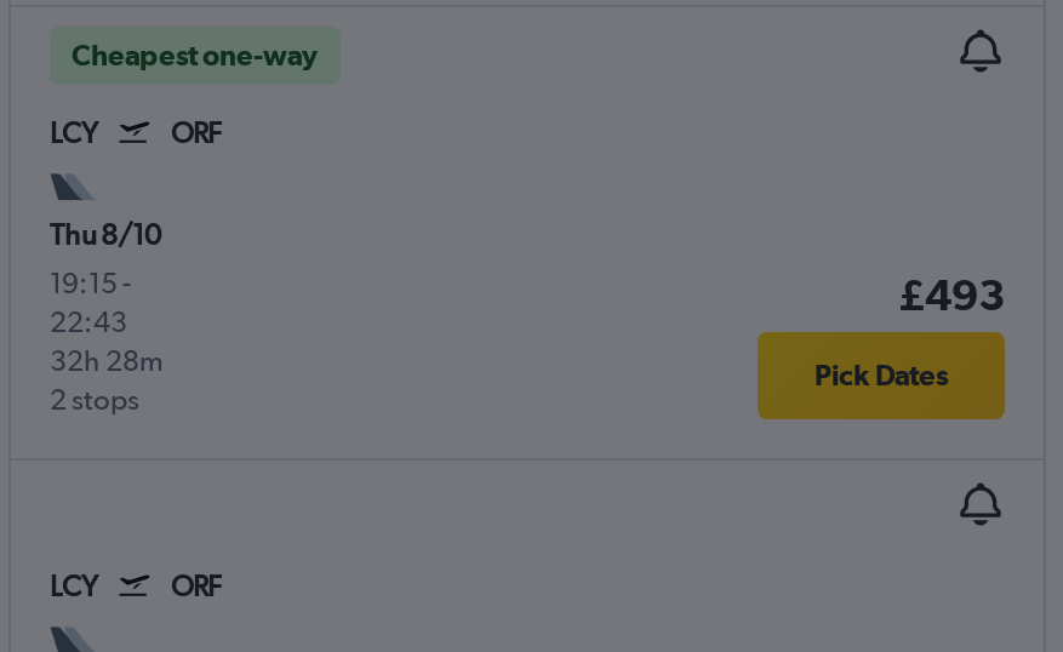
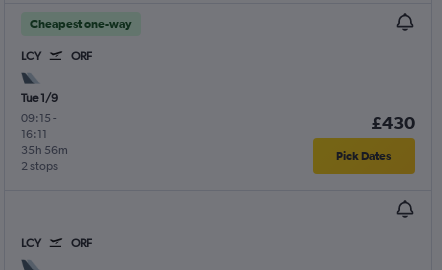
- Thu 8/10
- 19:15 -
- 22:43
+ Tue 1/9
+ 09:15 -
+ 16:11

- £493
+ £430

- 32h 28m
+ 35h 56m
